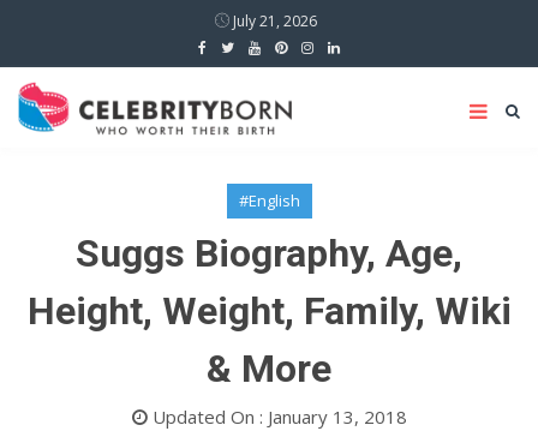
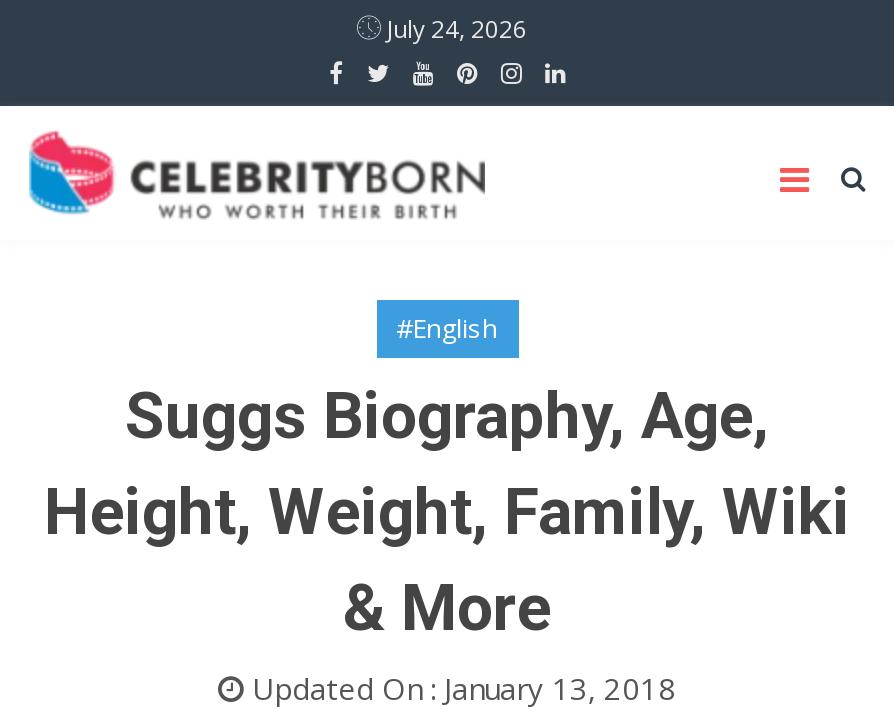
- July 21, 2026
+ July 24, 2026
